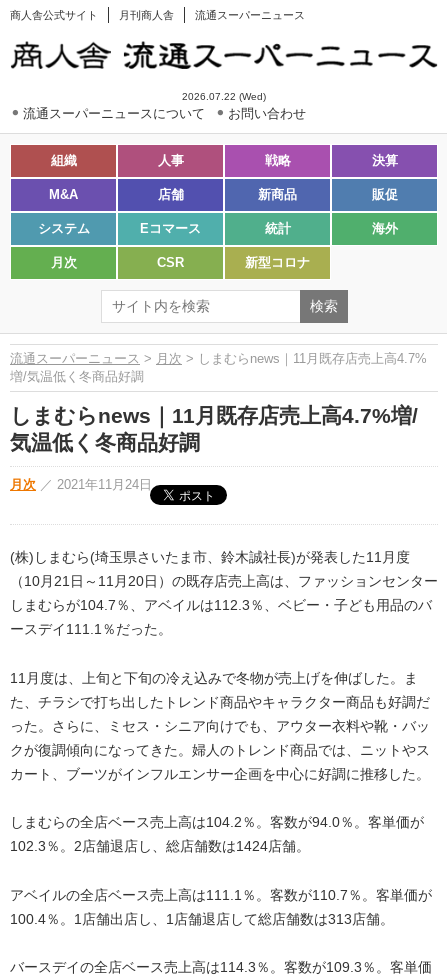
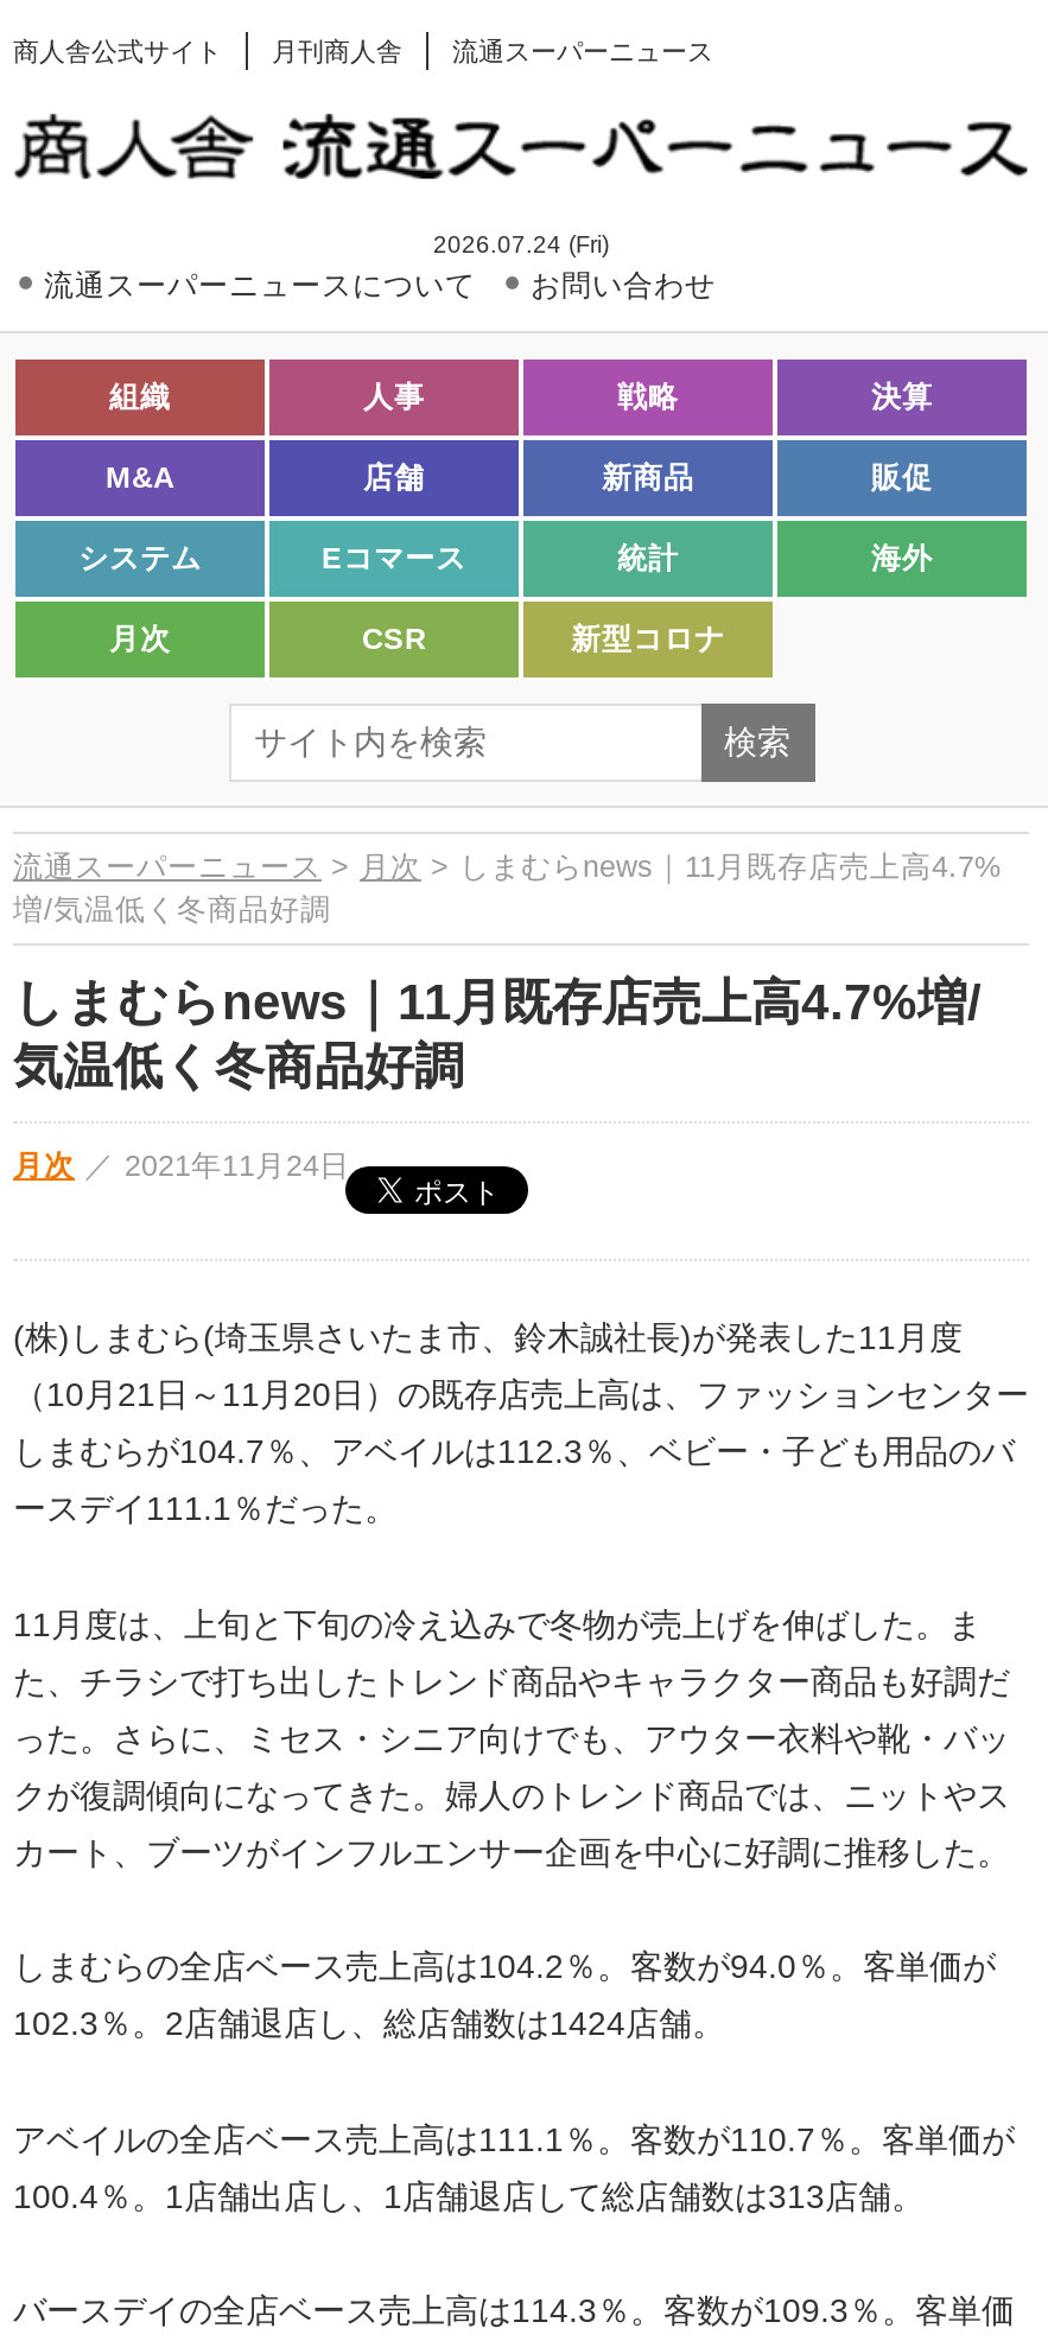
- 2026.07.22 (Wed)
+ 2026.07.24 (Fri)
